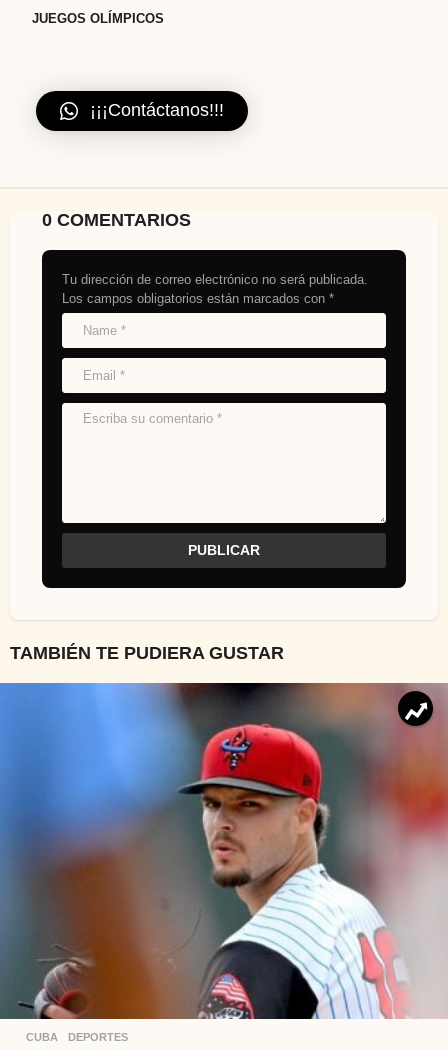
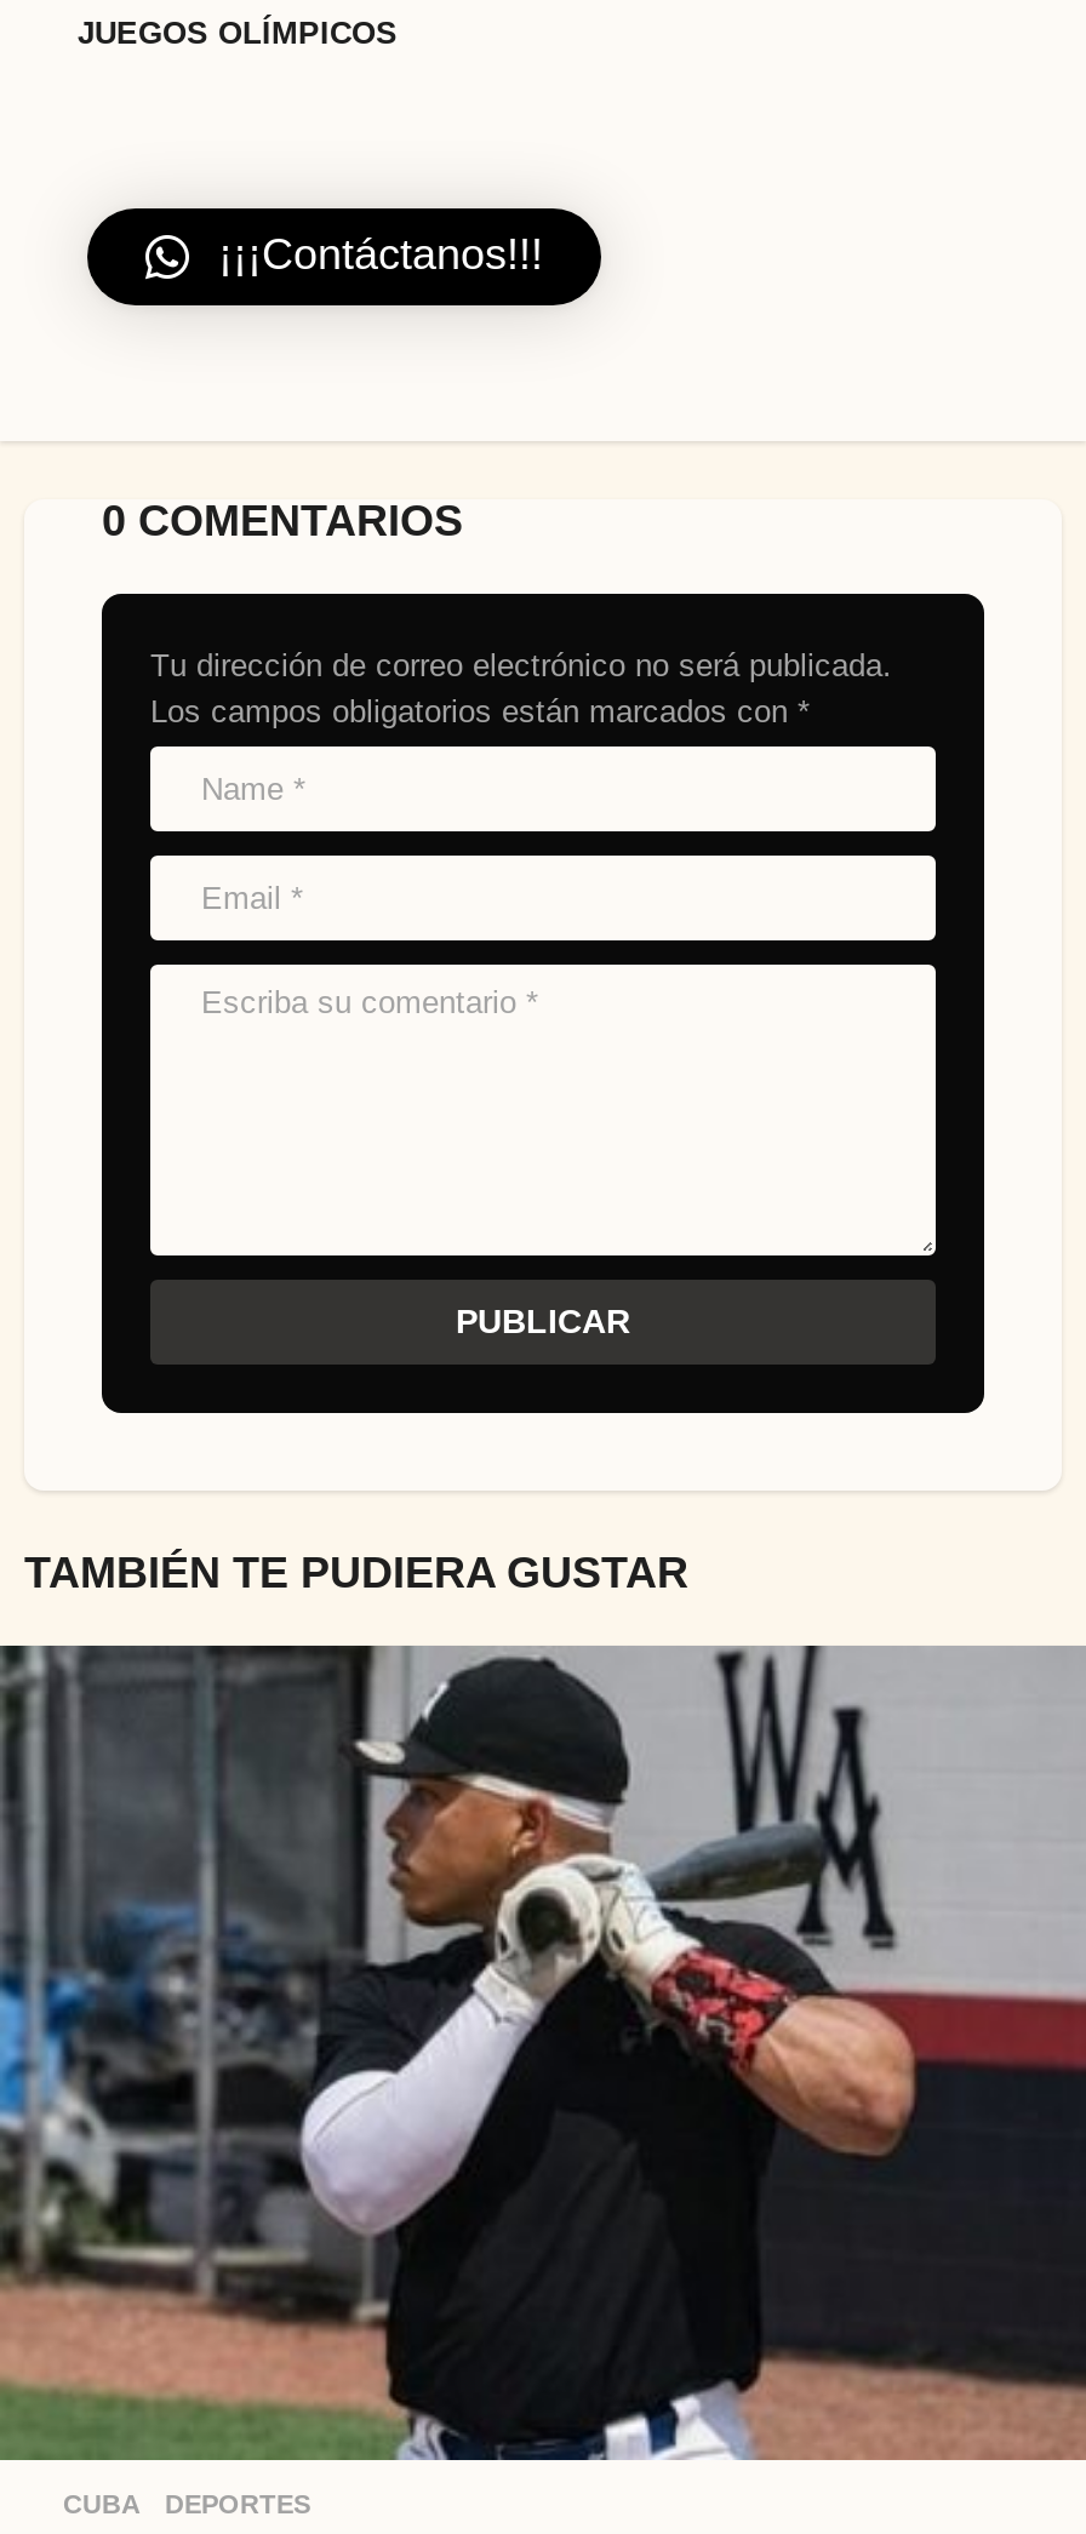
- [image]
+ [image]
